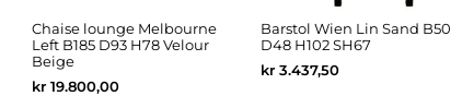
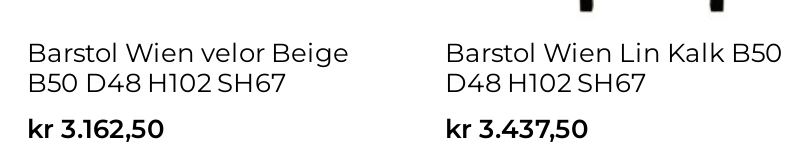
- Chaise lounge Melbourne
- Left B185 D93 H78 Velour
- Beige
+ Barstol Wien velor Beige
+ B50 D48 H102 SH67

- Barstol Wien Lin Sand B50
+ Barstol Wien Lin Kalk B50

- kr 19.800,00
+ kr 3.162,50
